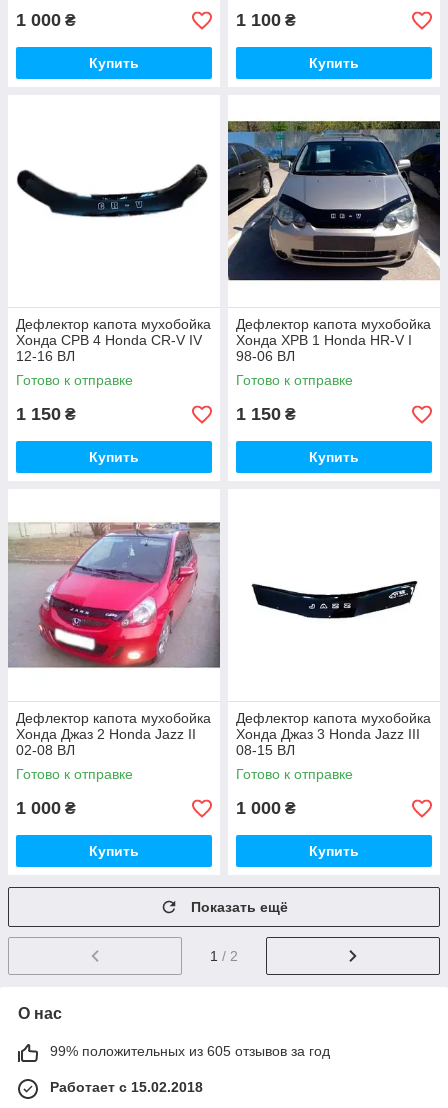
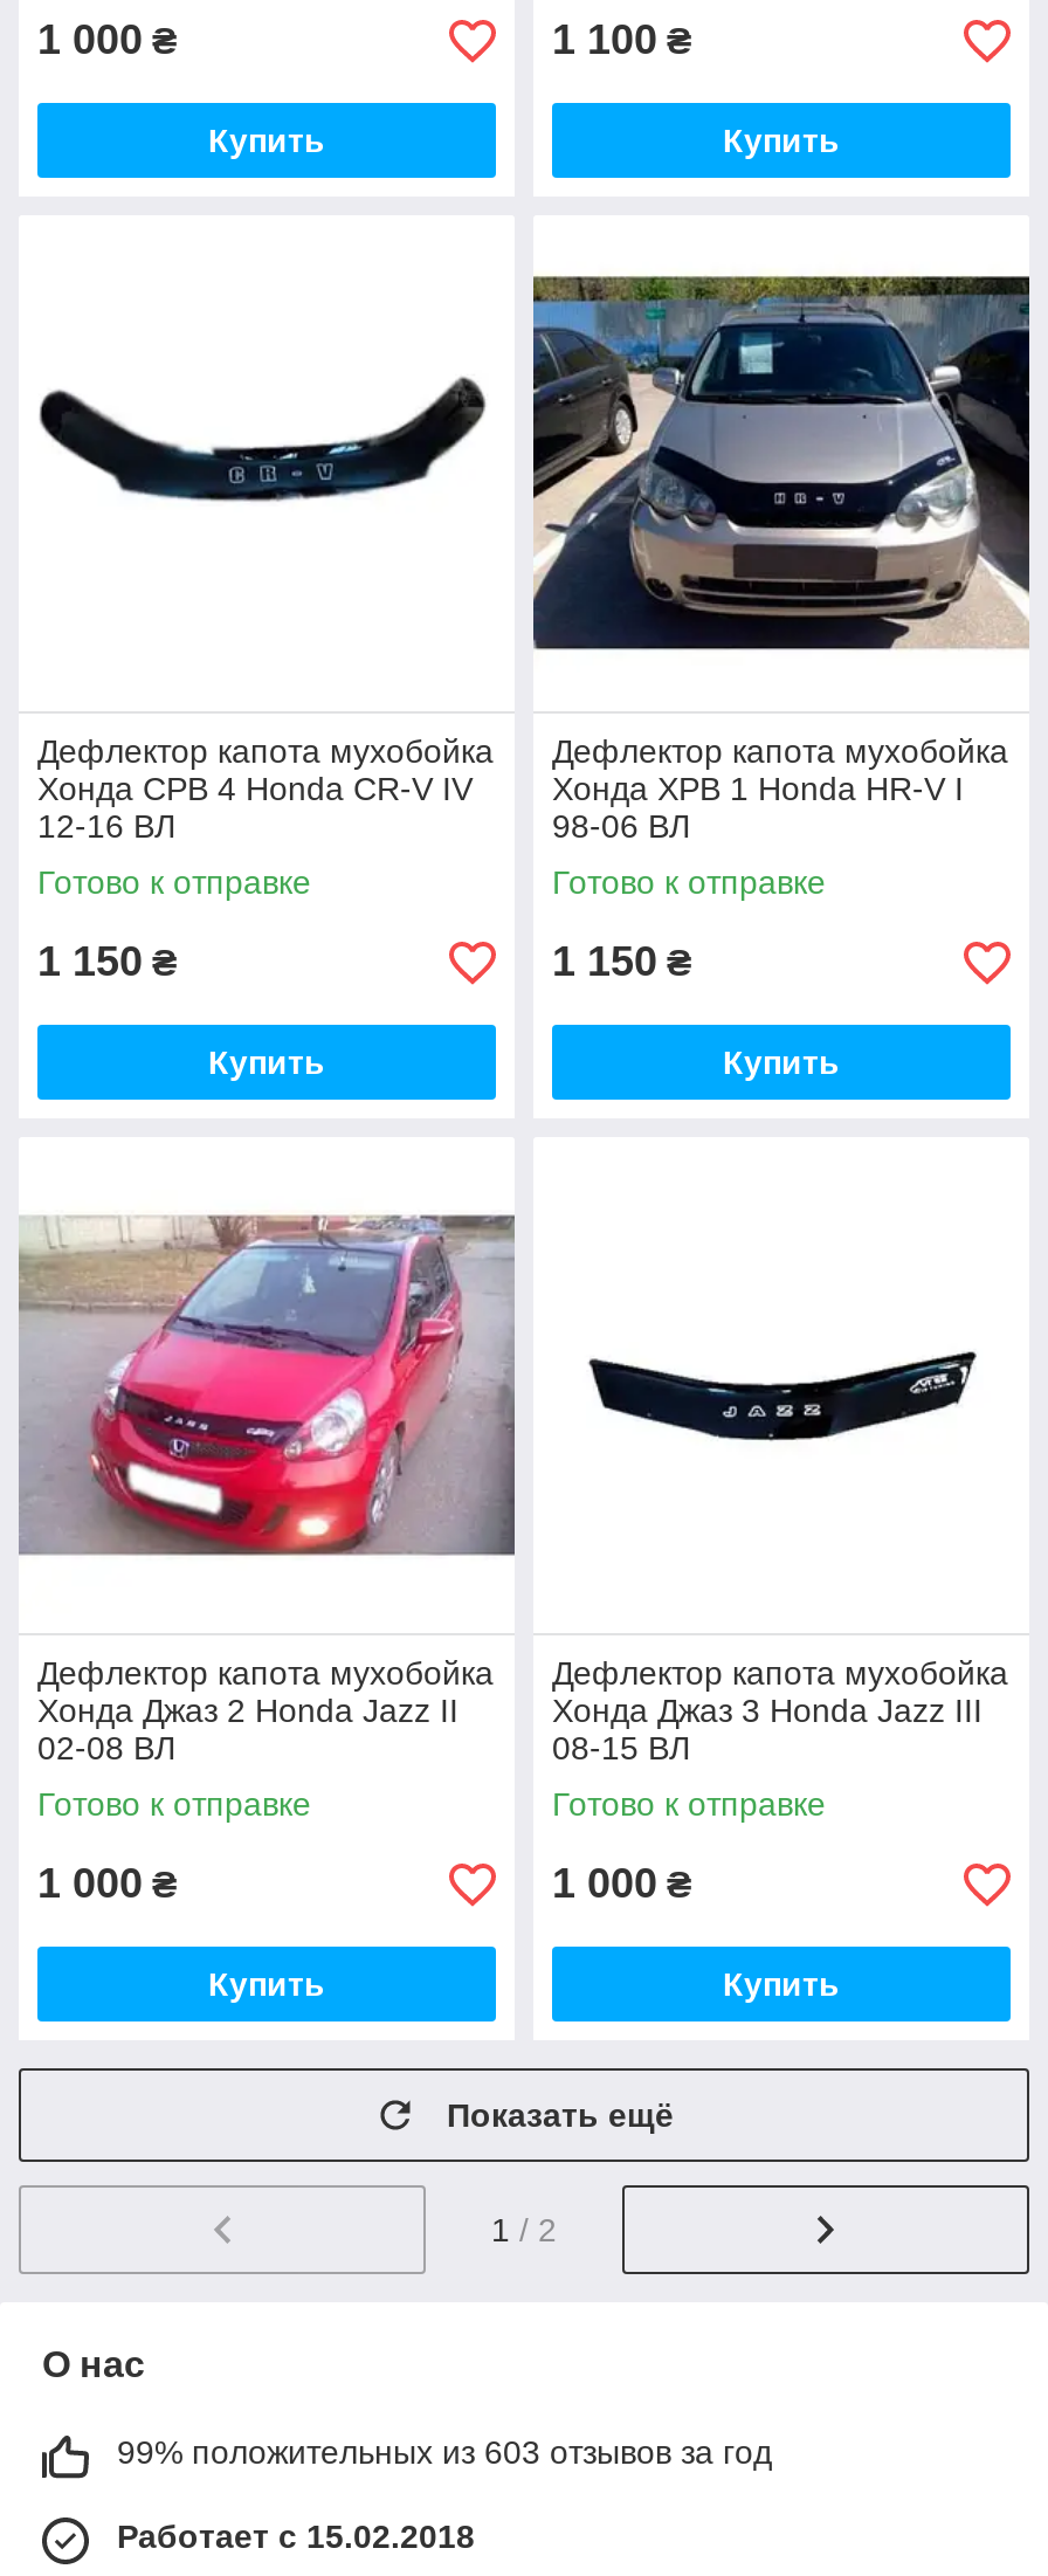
- 99% положительных из 605 отзывов за год
+ 99% положительных из 603 отзывов за год
